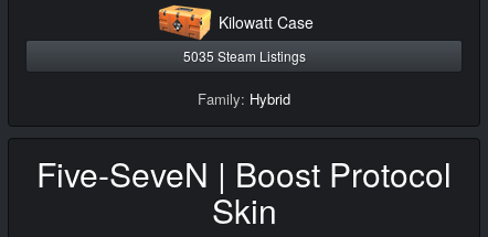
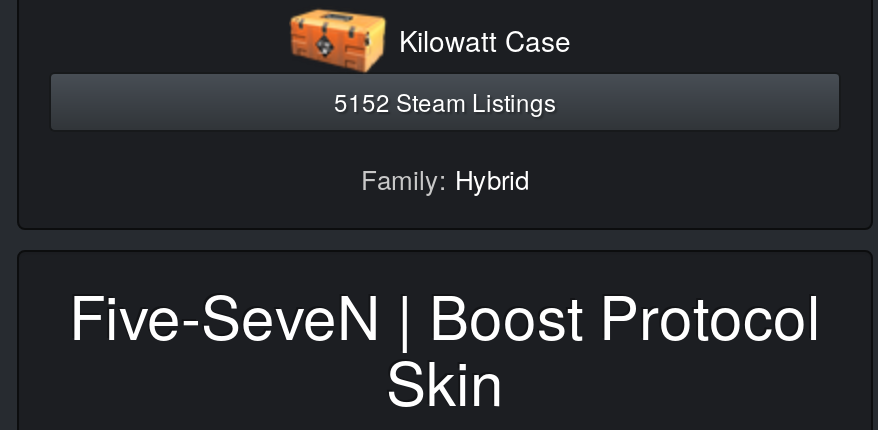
- 5035 Steam Listings
+ 5152 Steam Listings
